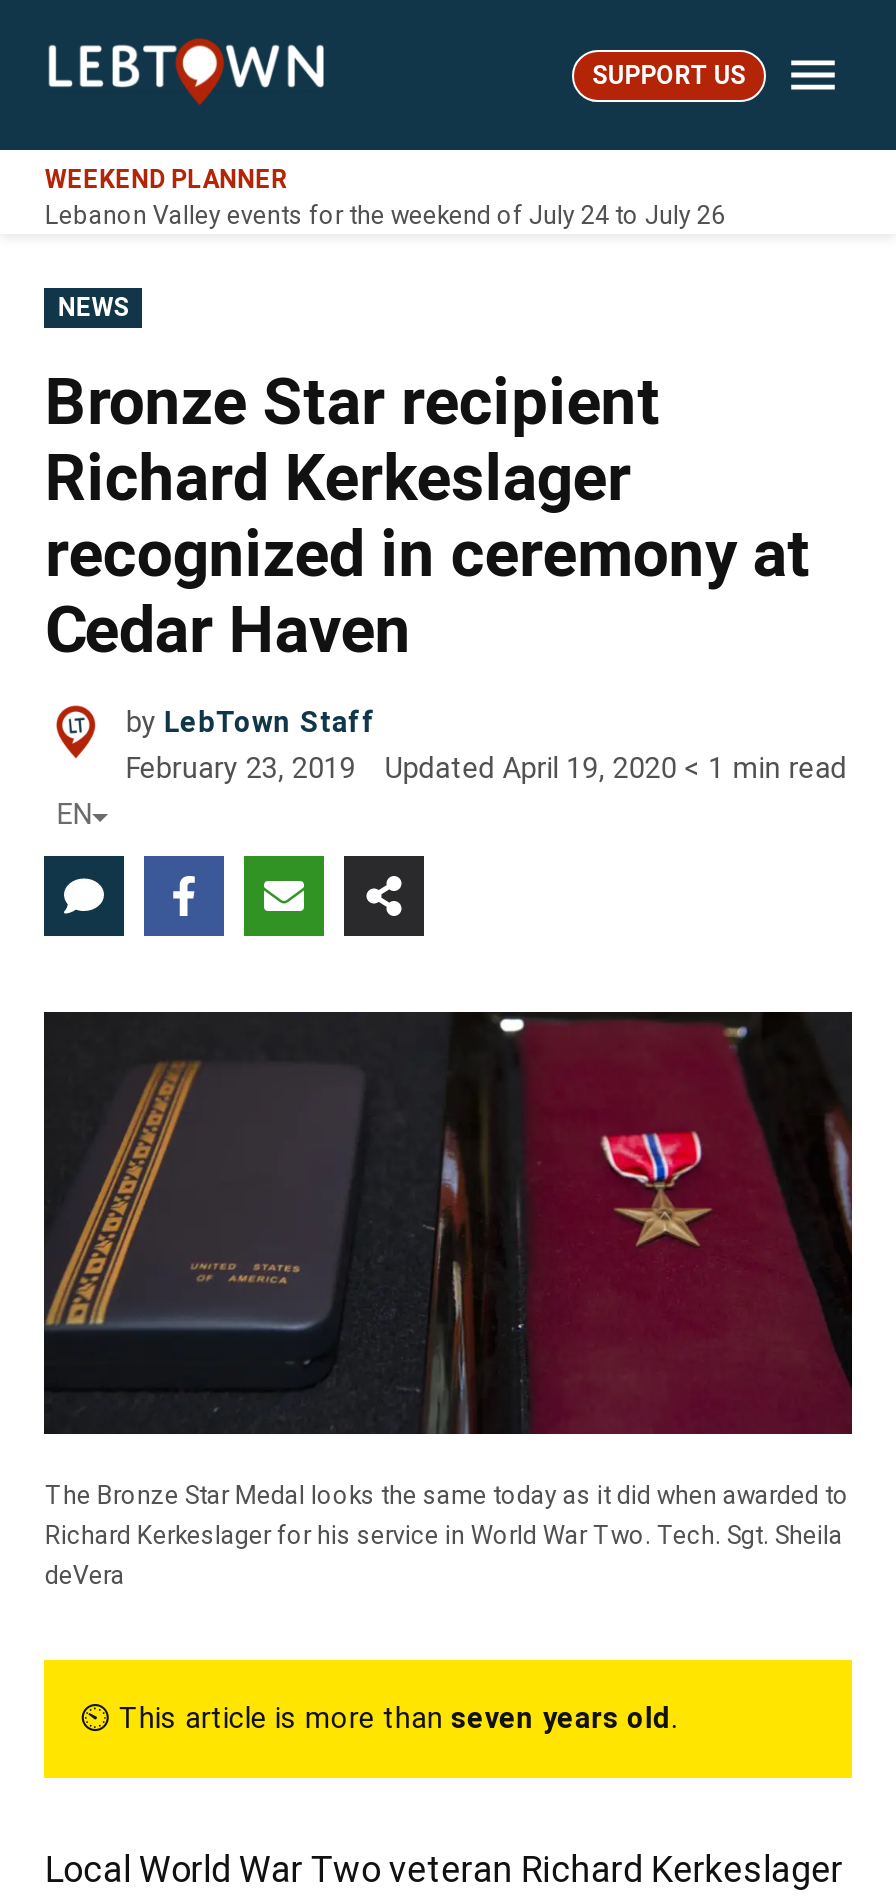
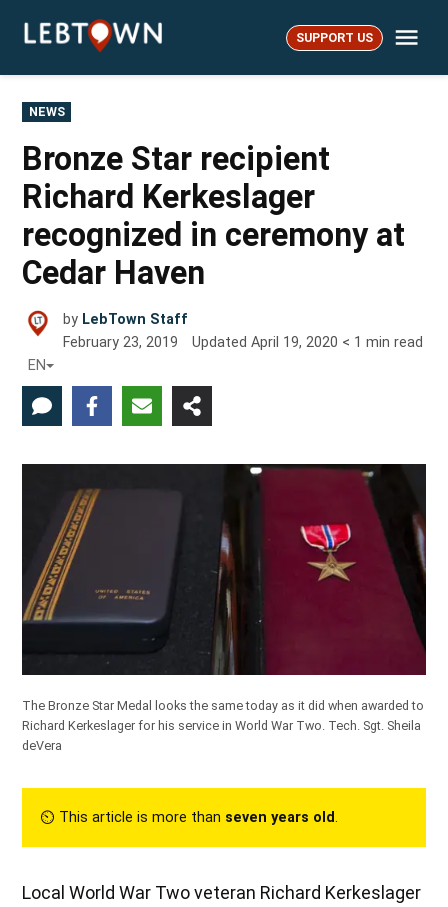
- WEEKEND PLANNER
- Lebanon Valley events for the weekend of July 24 to July 26
